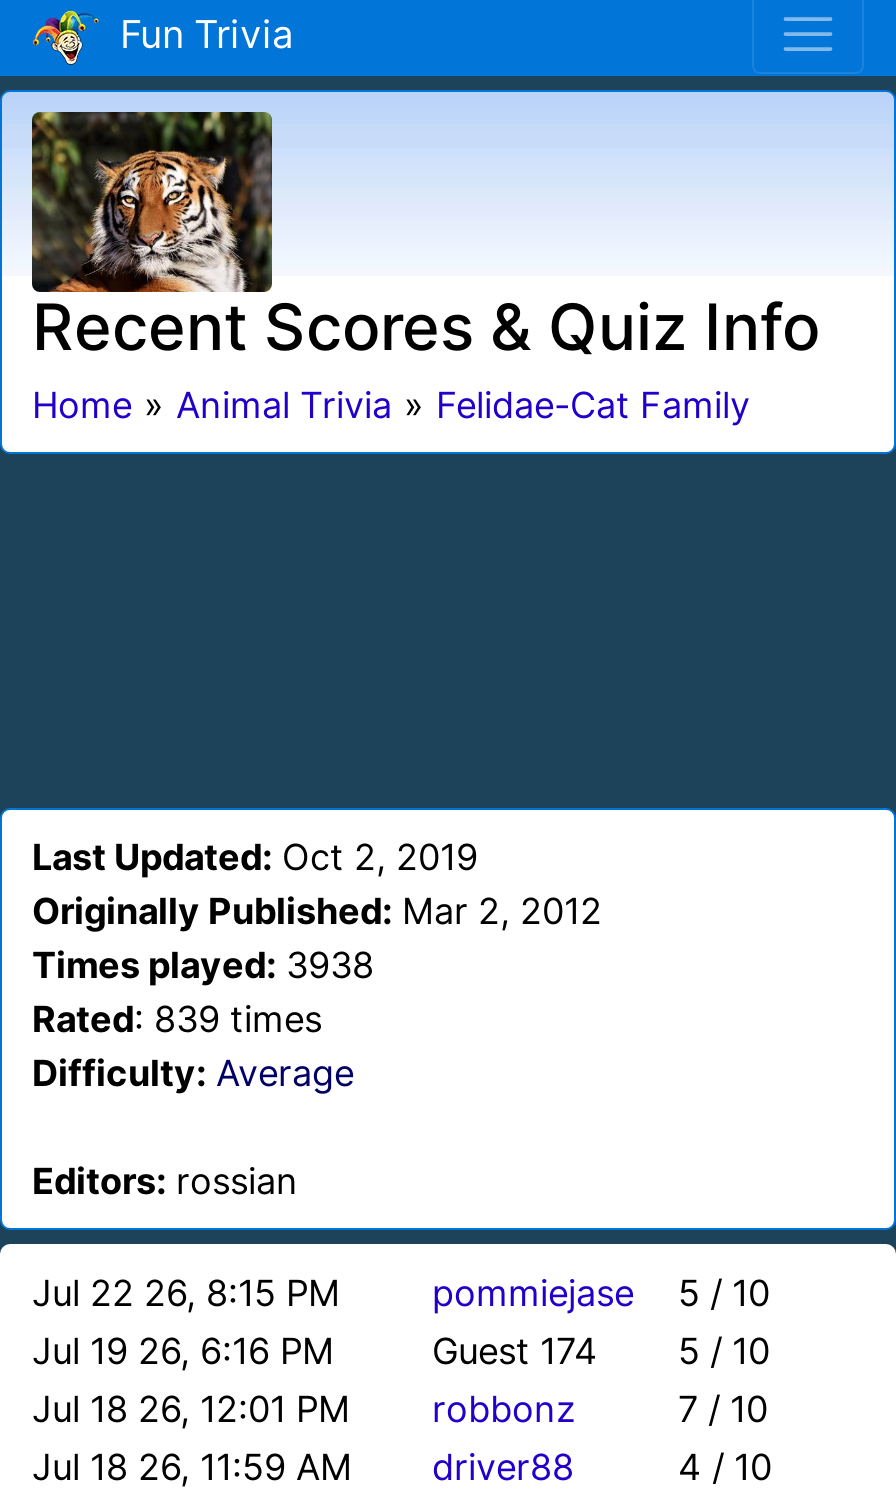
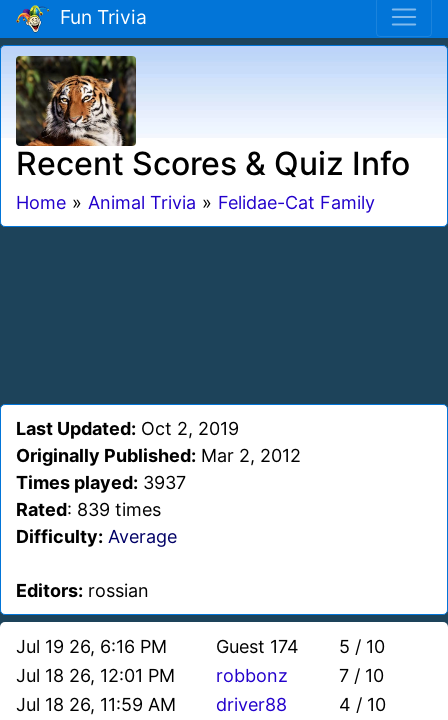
- Times played: 3938
+ Times played: 3937

- Jul 22 26, 8:15 PM
- pommiejase
- 5 / 10
